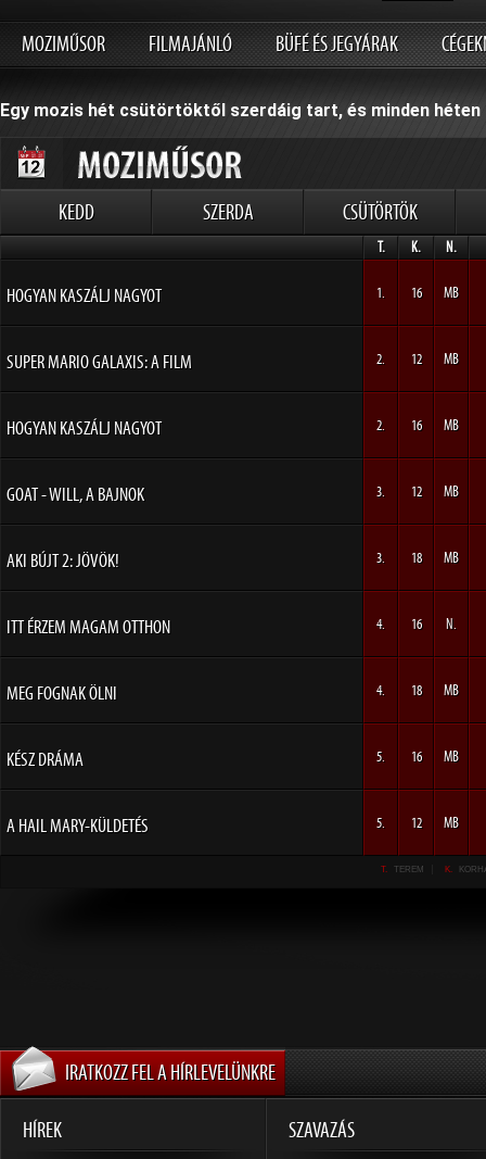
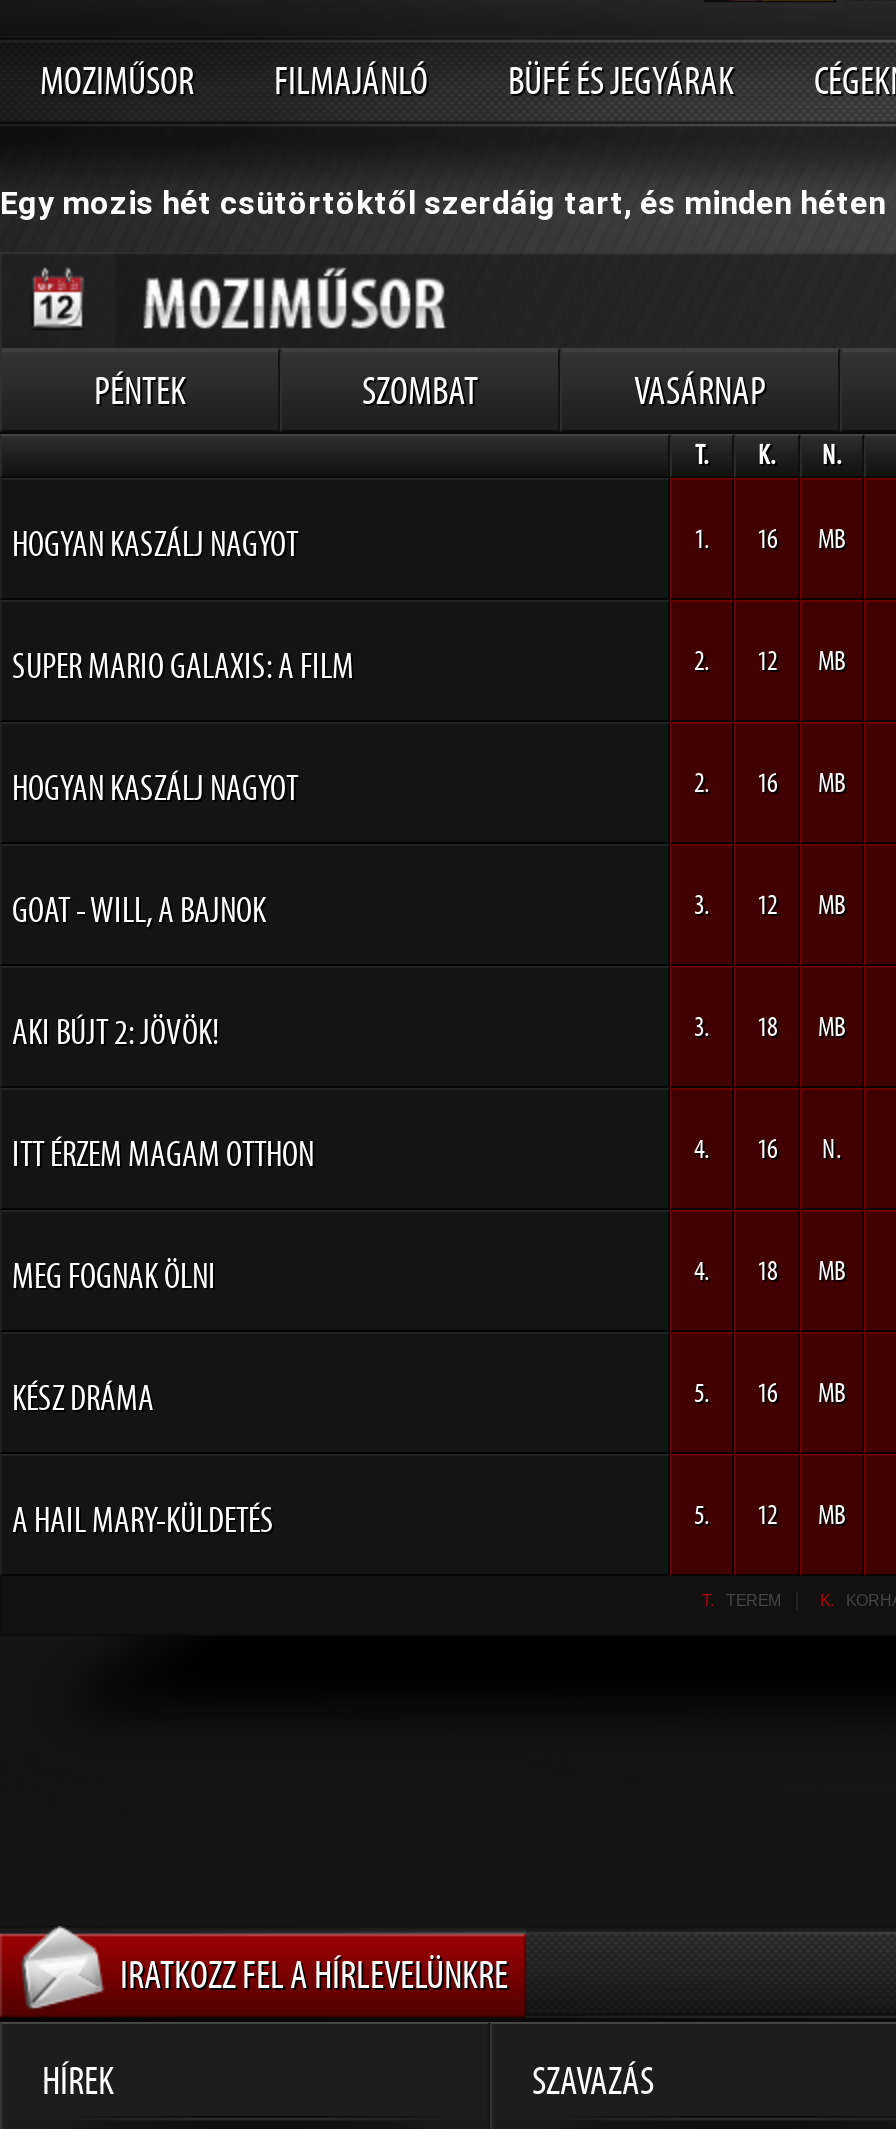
- KEDD
- SZERDA
- CSÜTÖRTÖK
+ PÉNTEK
+ SZOMBAT
+ VASÁRNAP
